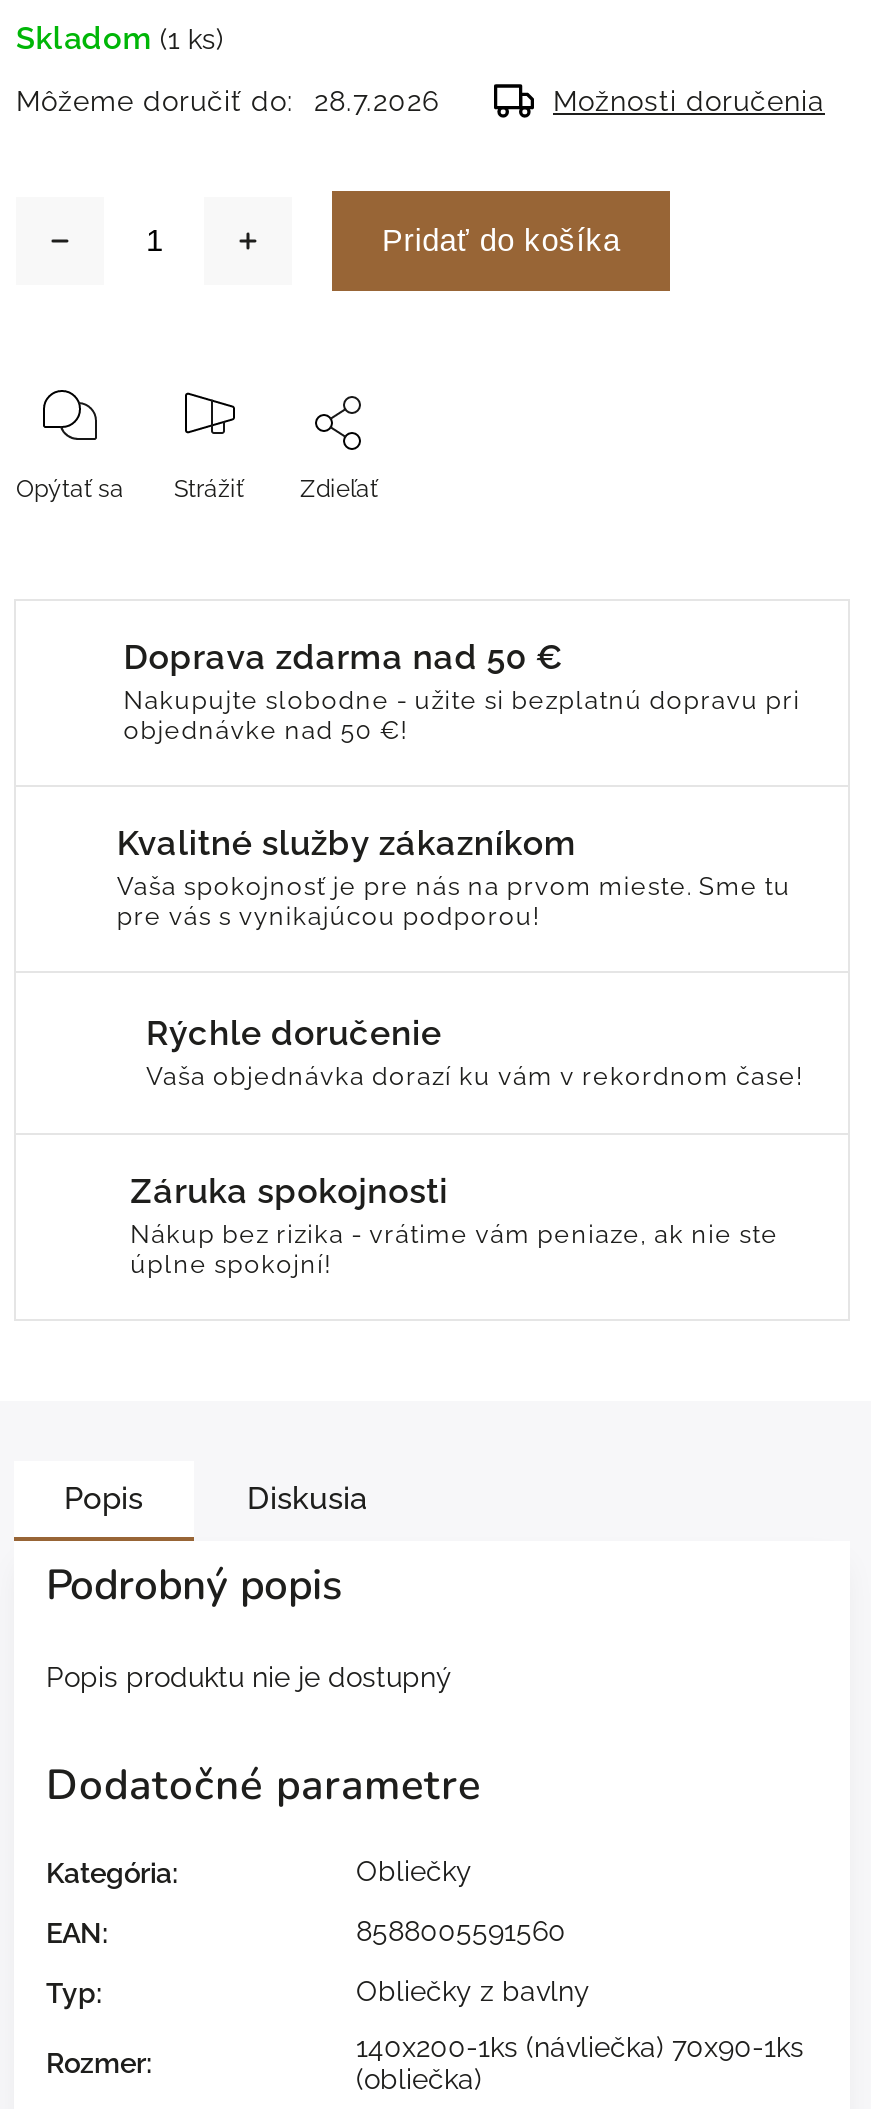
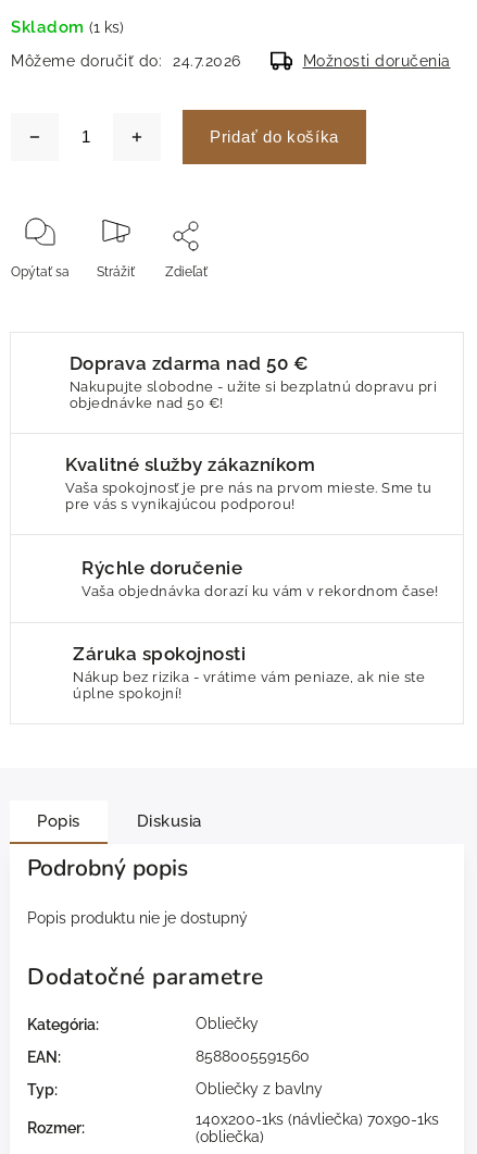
- Môžeme doručiť do: 28.7.2026
+ Môžeme doručiť do: 24.7.2026
